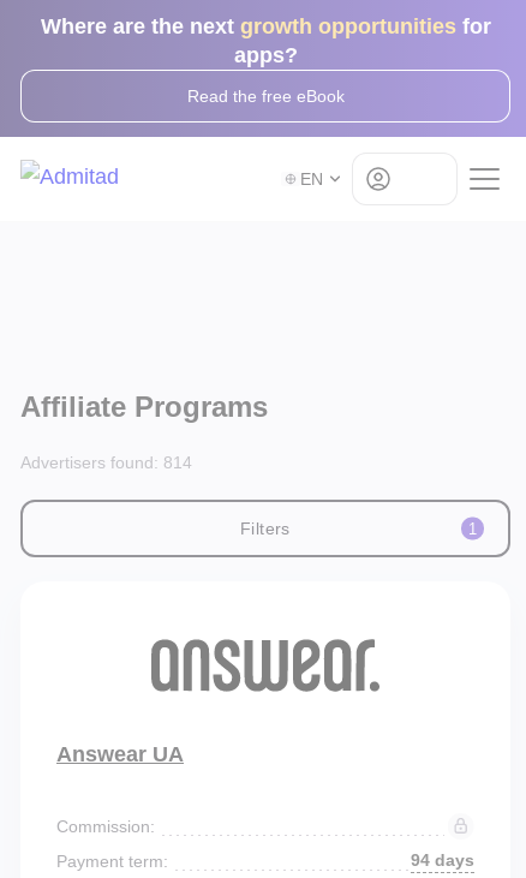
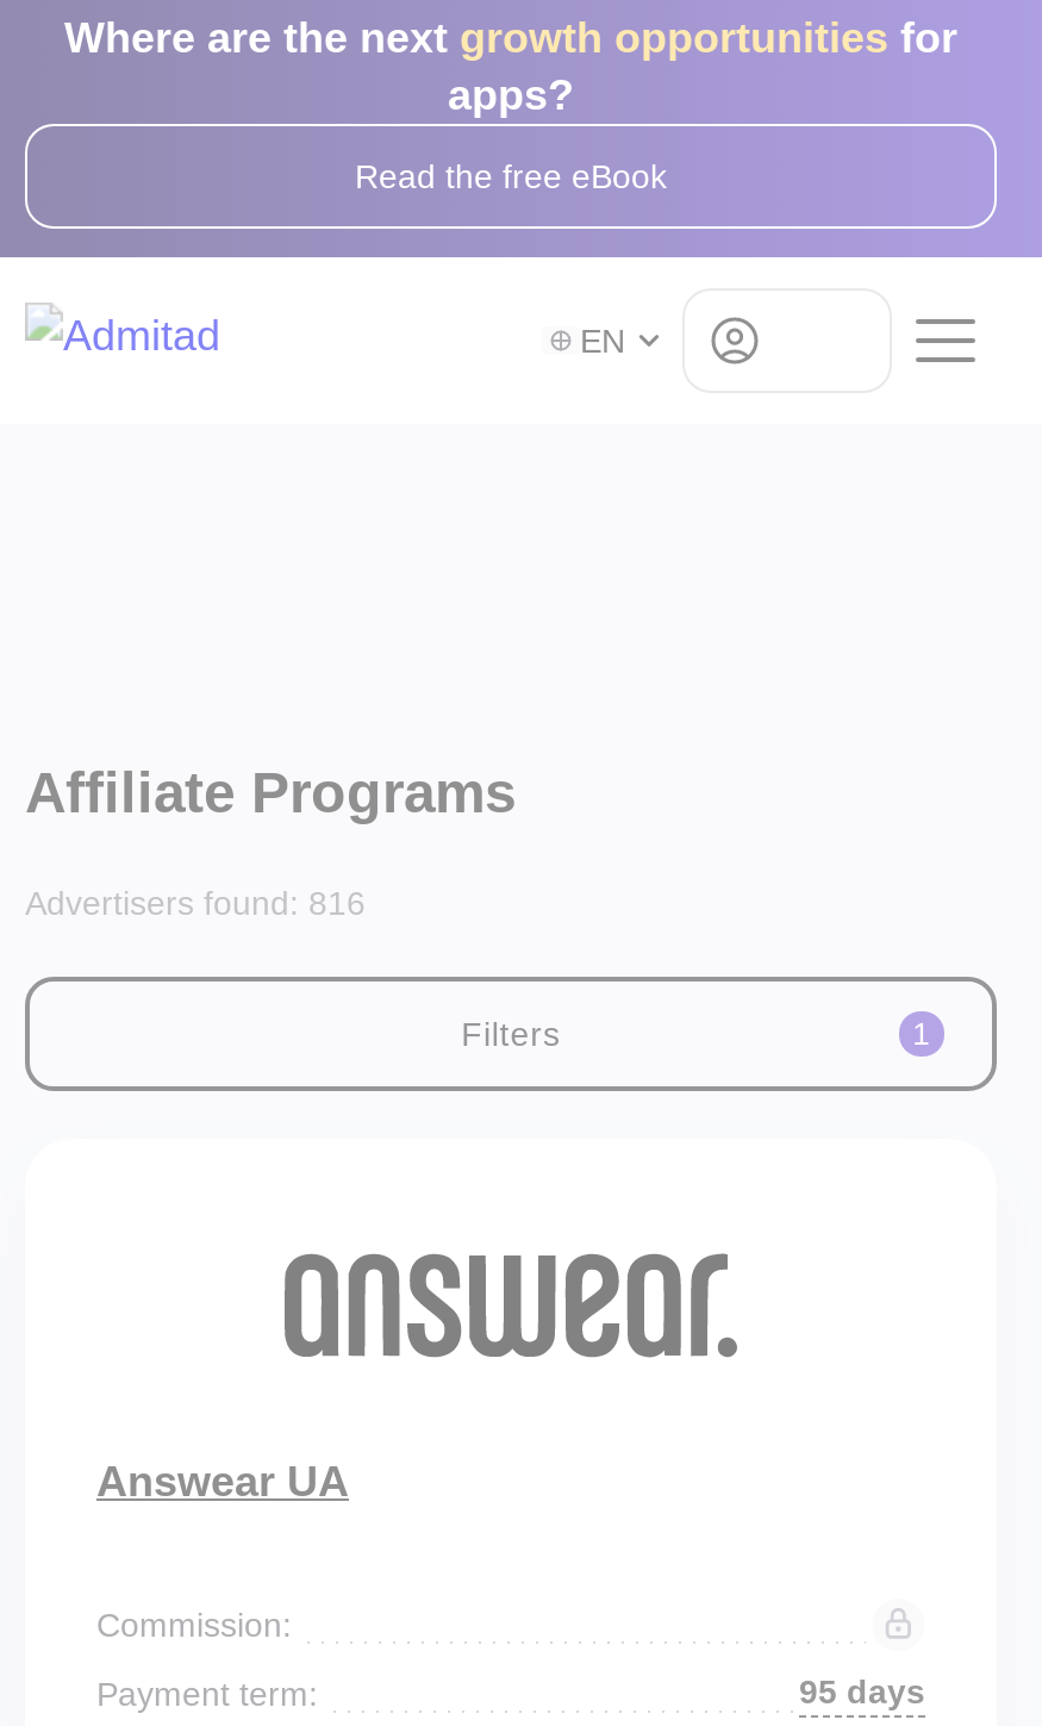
- Advertisers found: 814
+ Advertisers found: 816

- 94 days
+ 95 days
